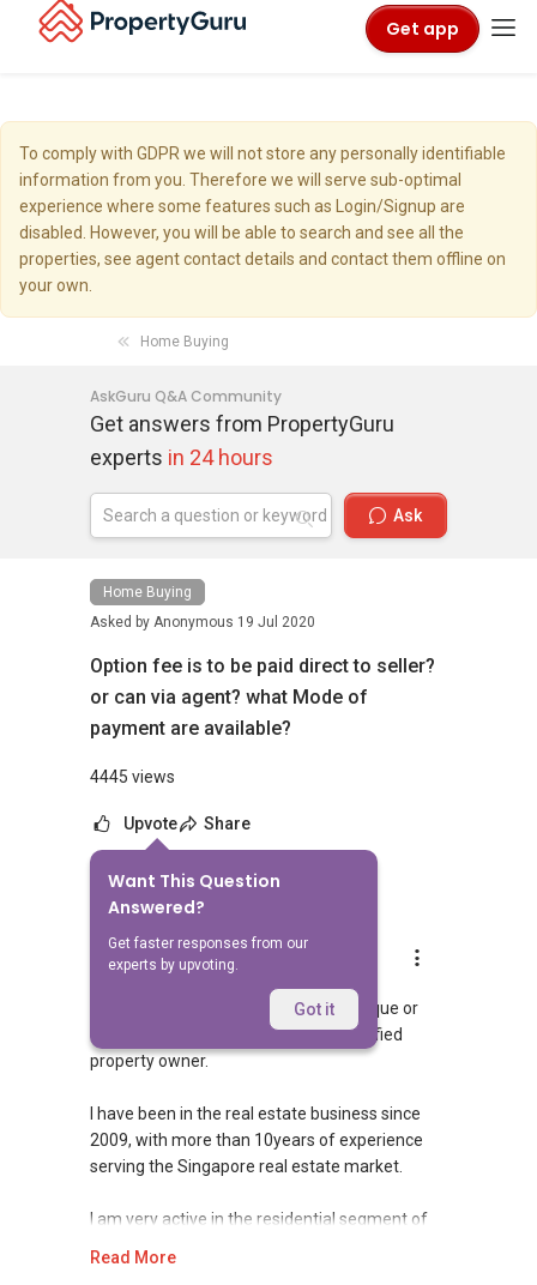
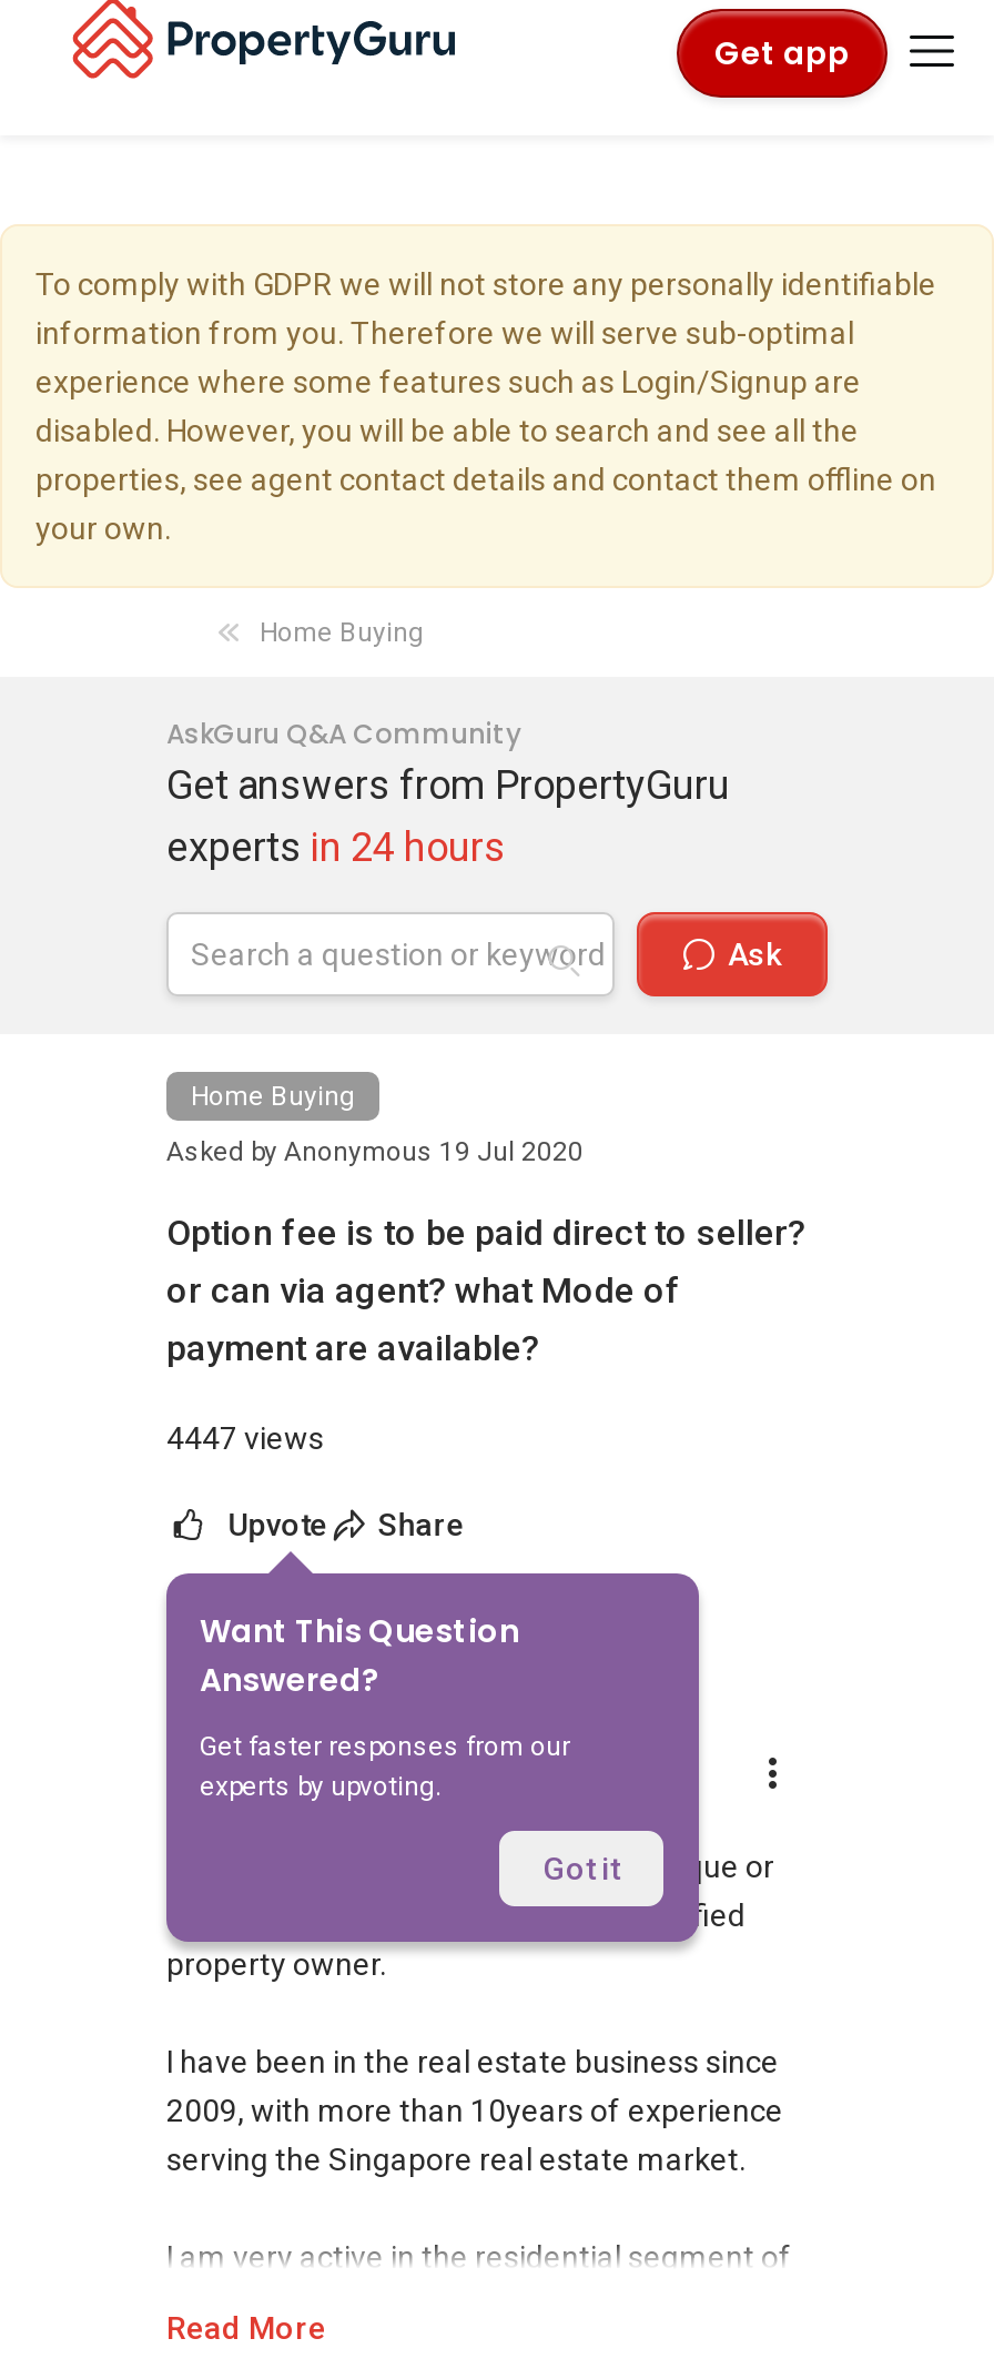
- 4445 views
+ 4447 views
